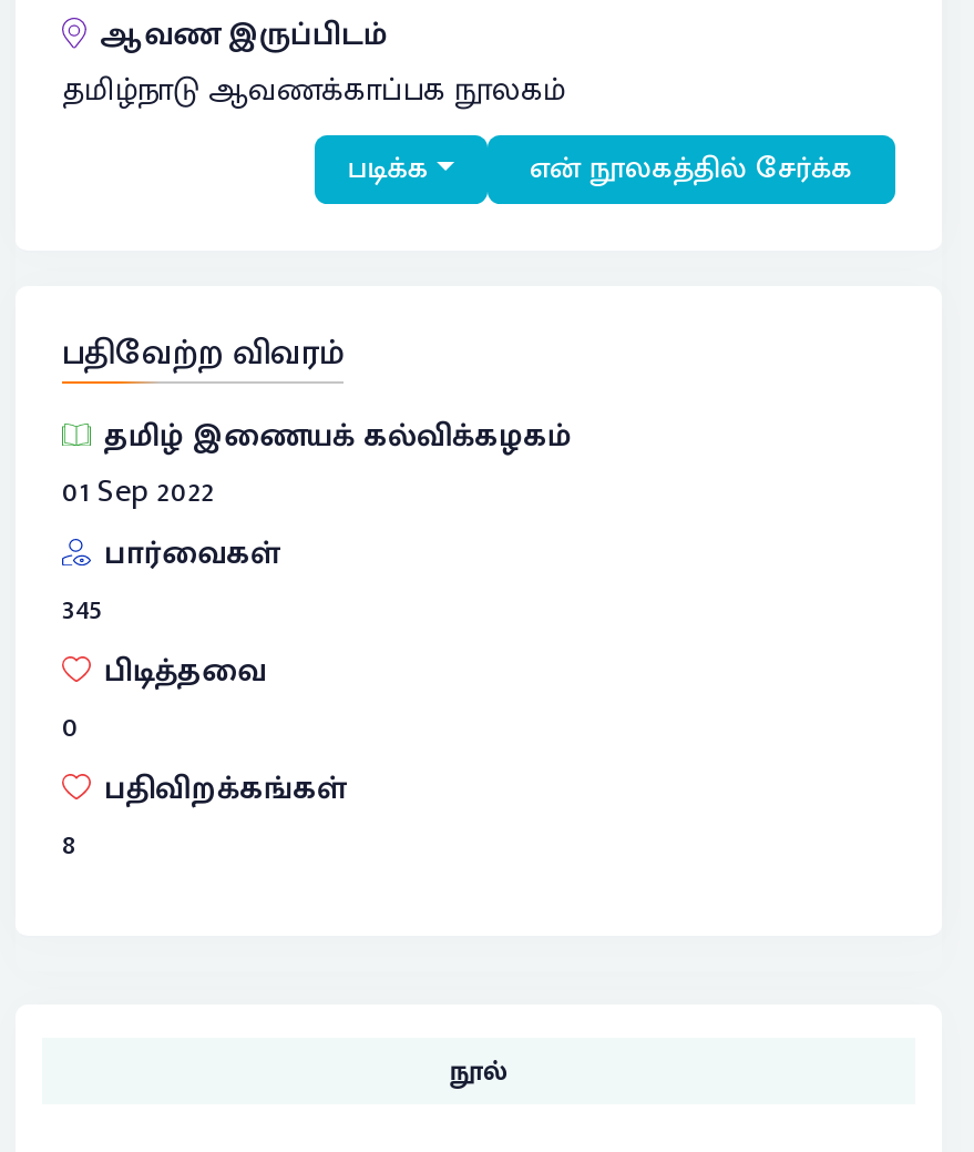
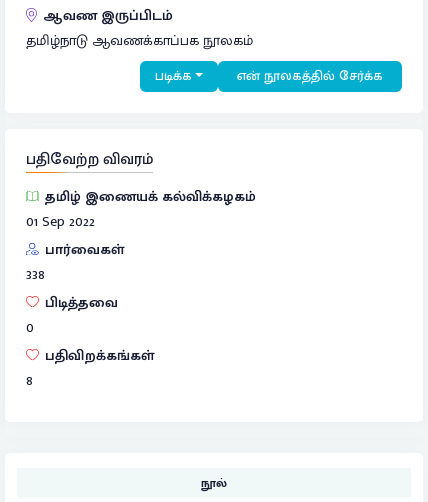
- 345
+ 338
